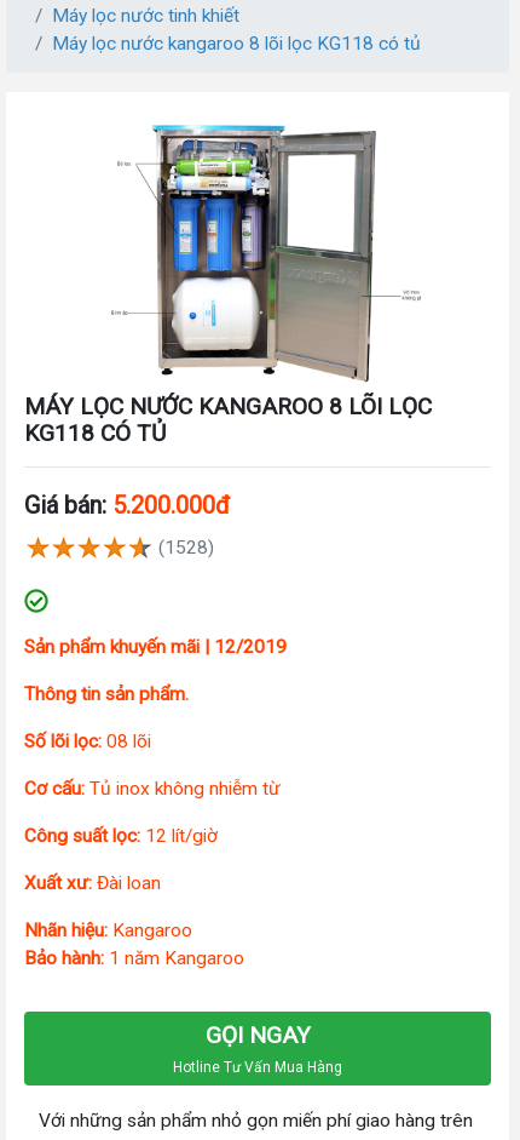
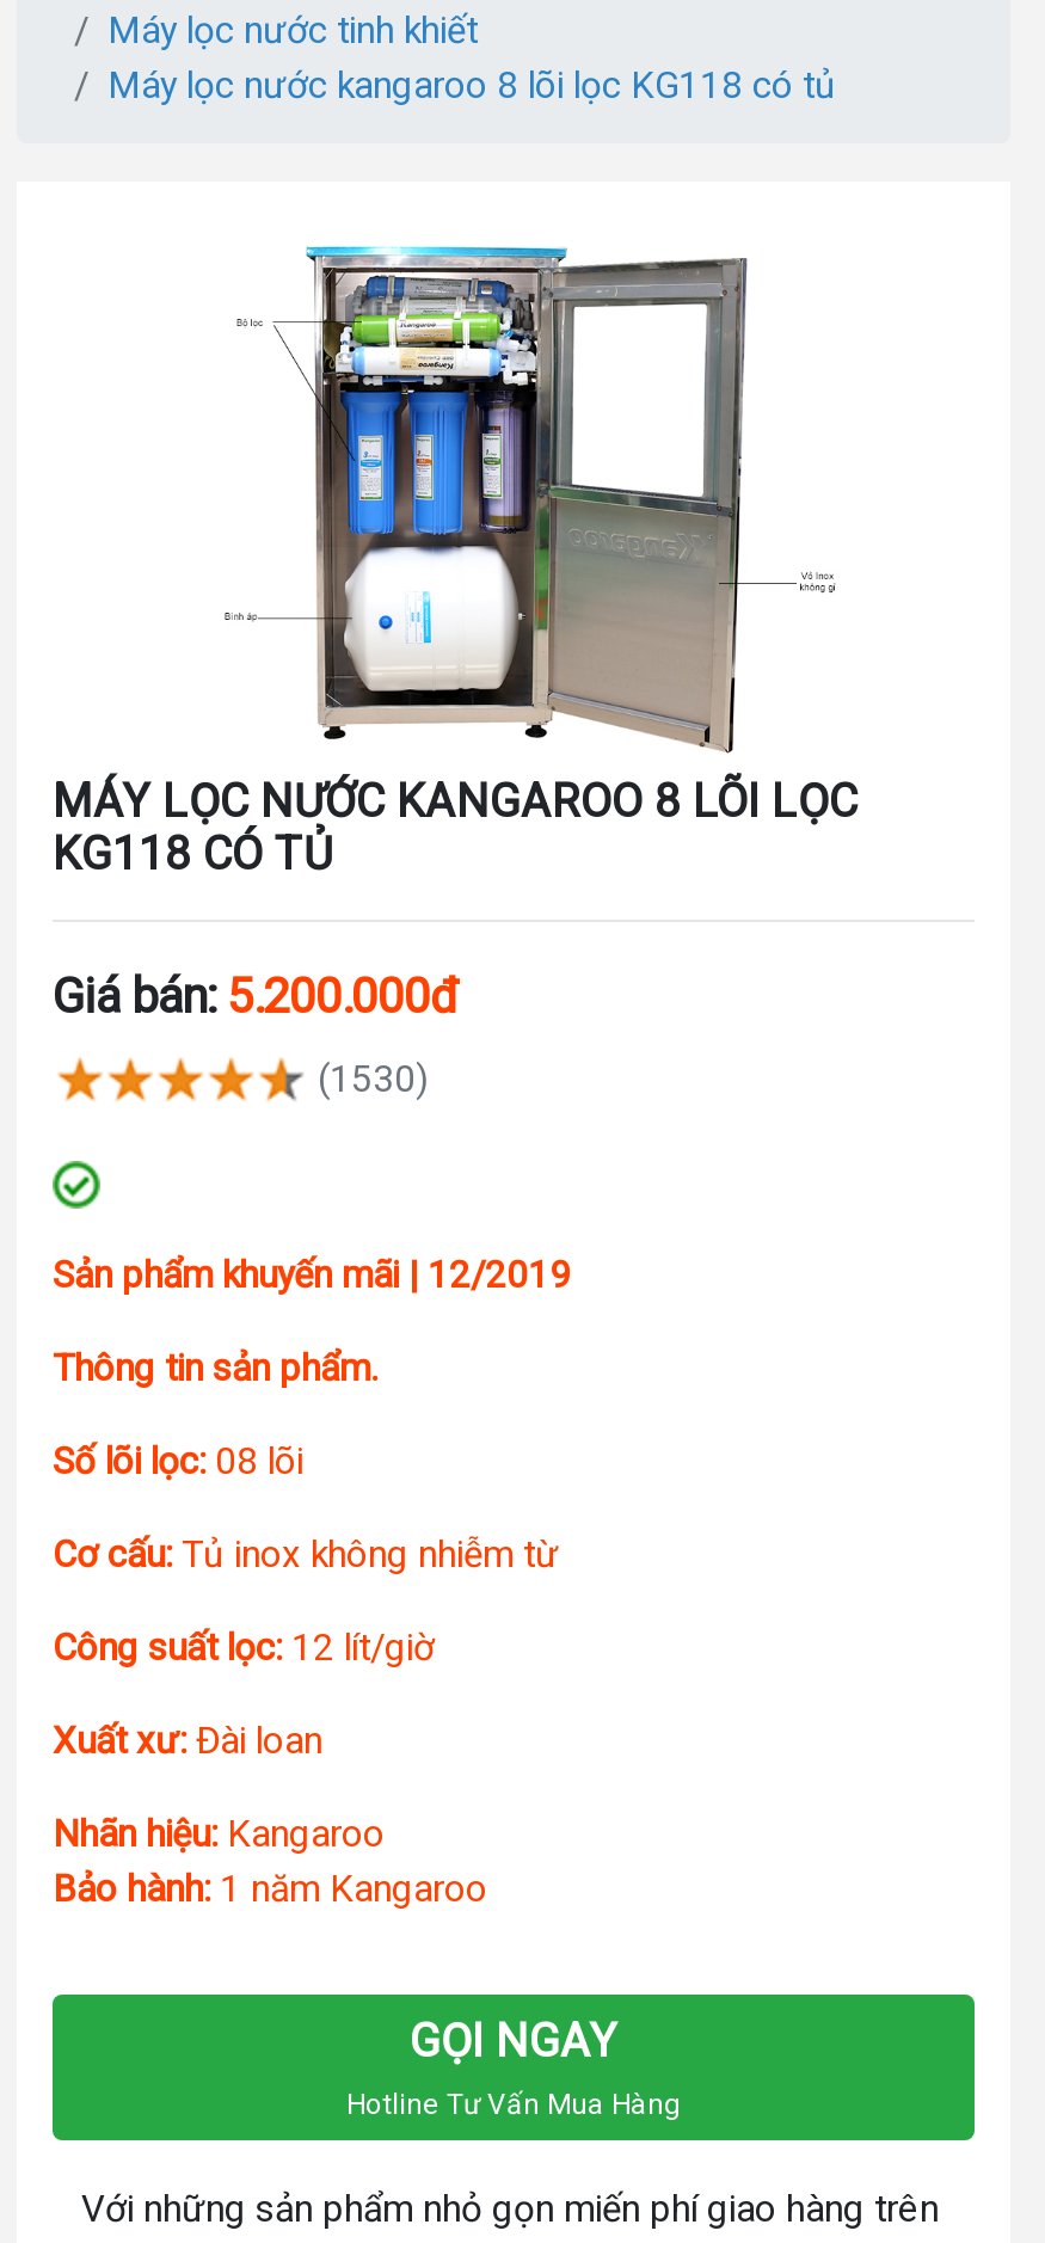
- (1528)
+ (1530)
